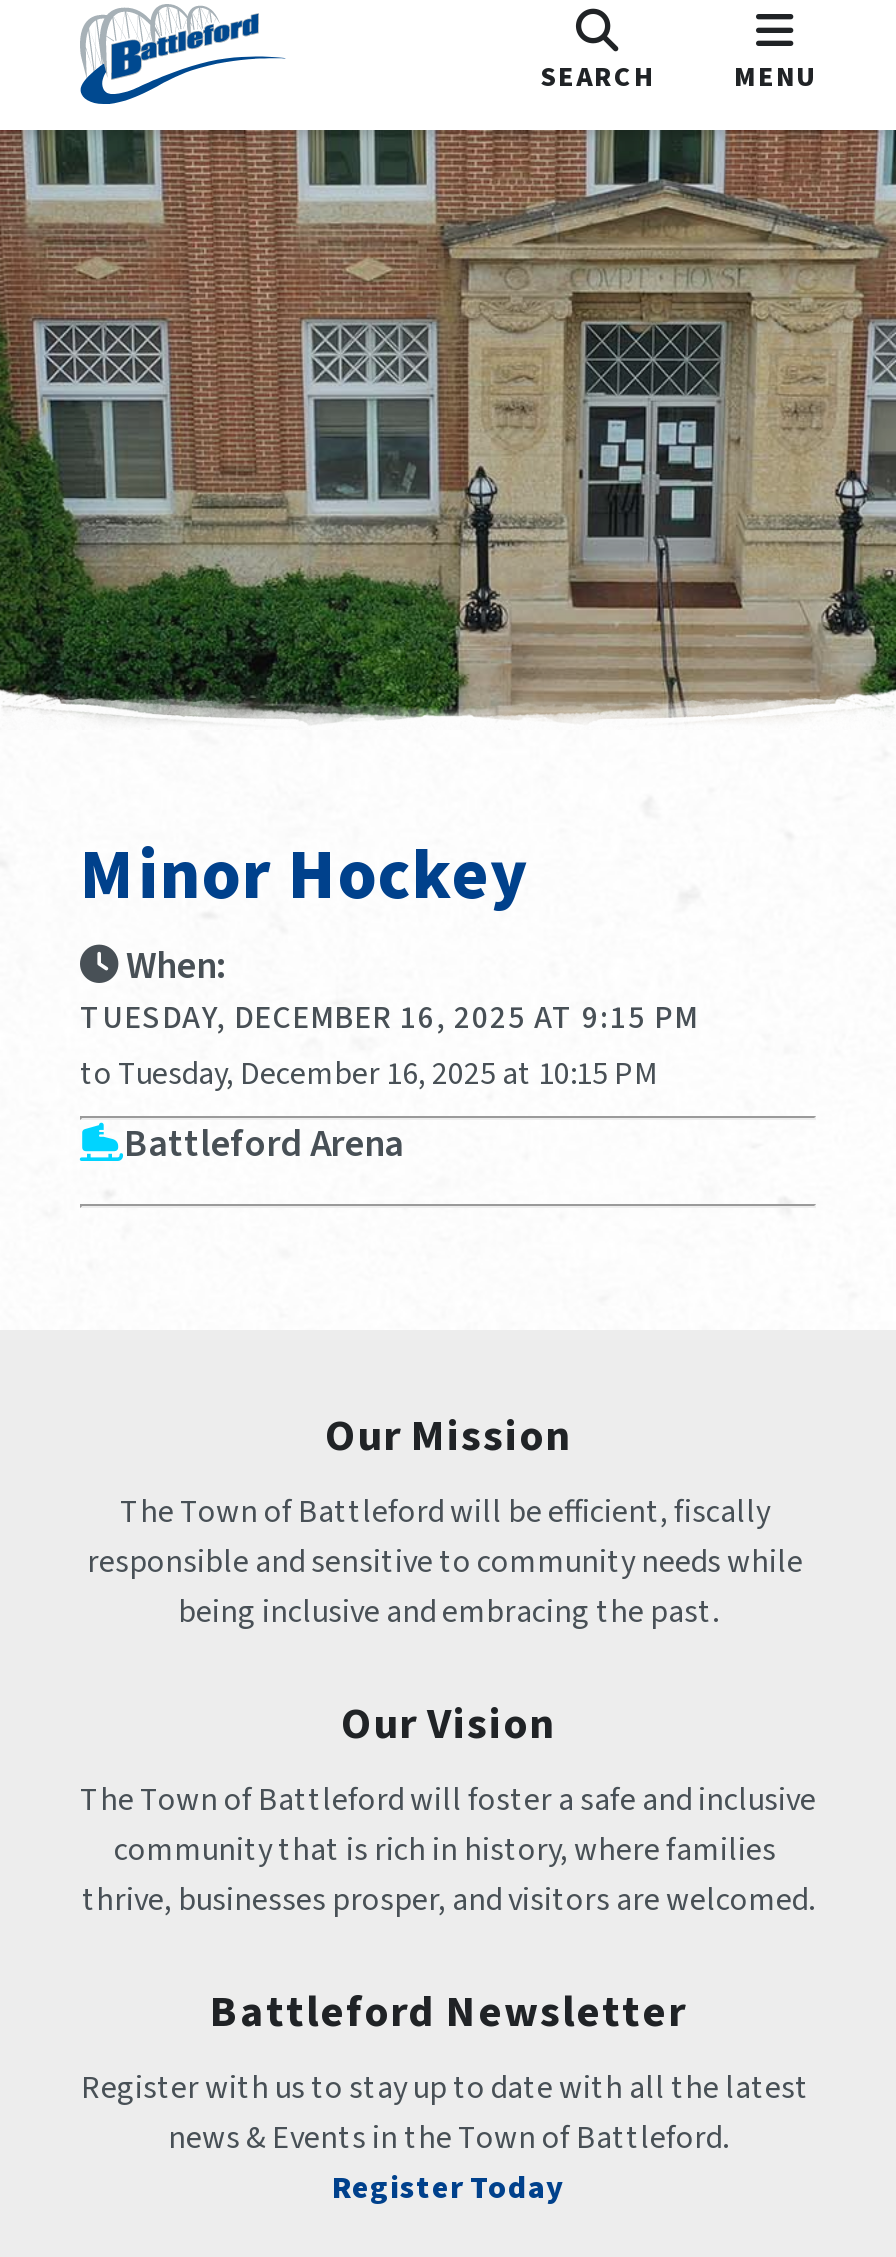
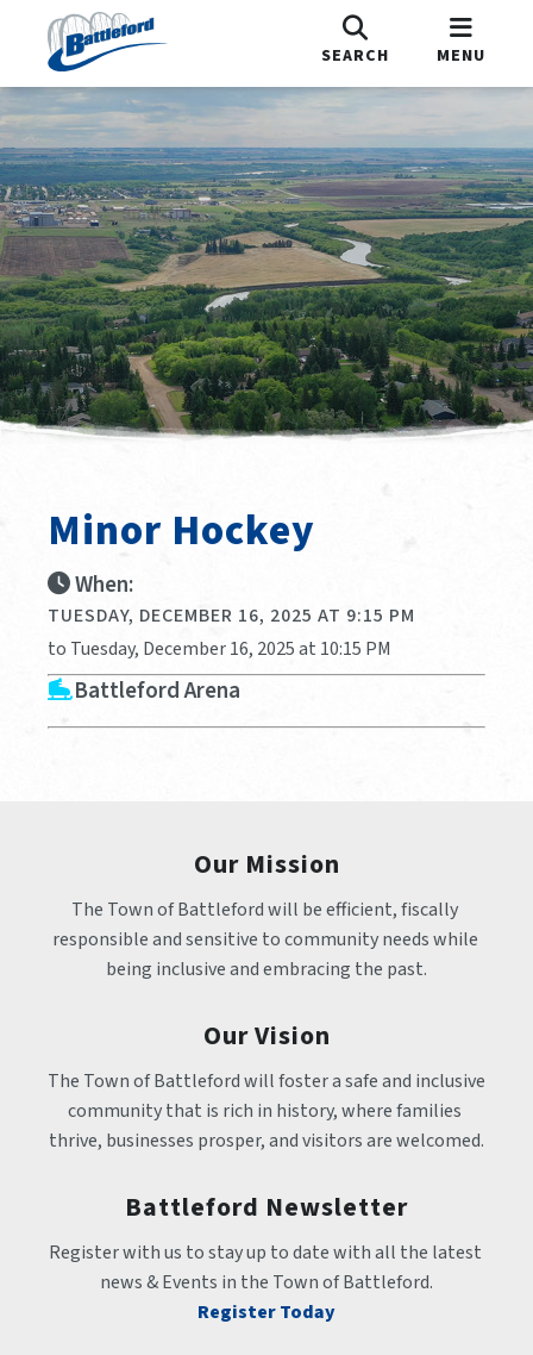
- [image]
+ [image]
